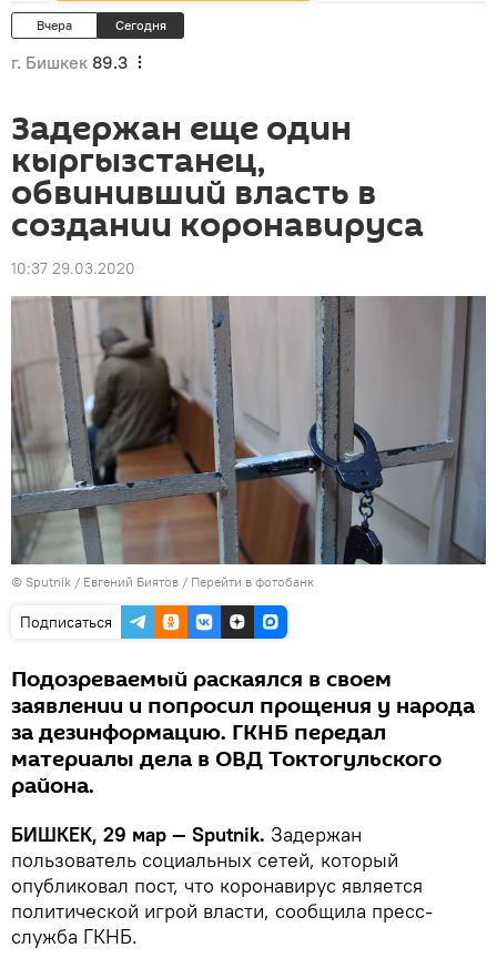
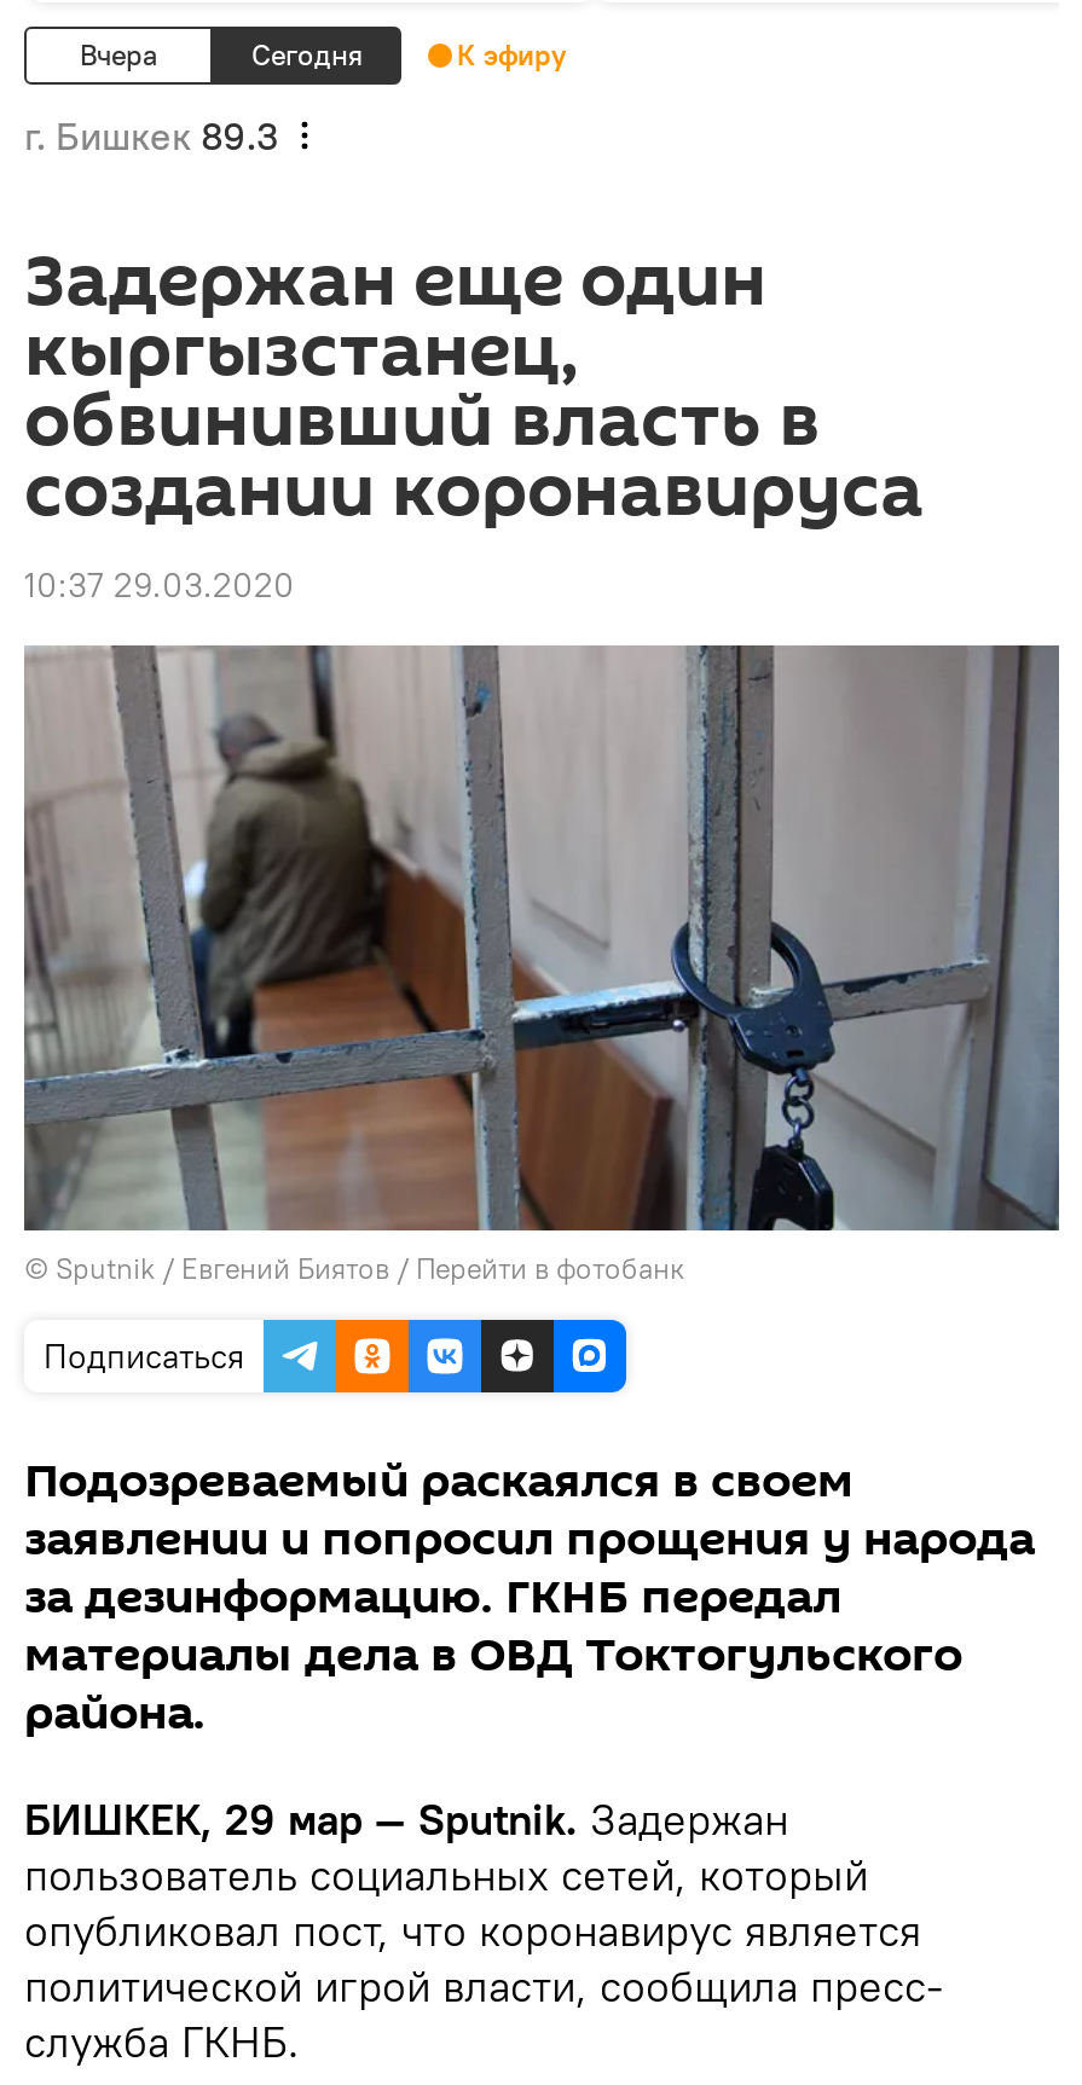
+ К эфиру
